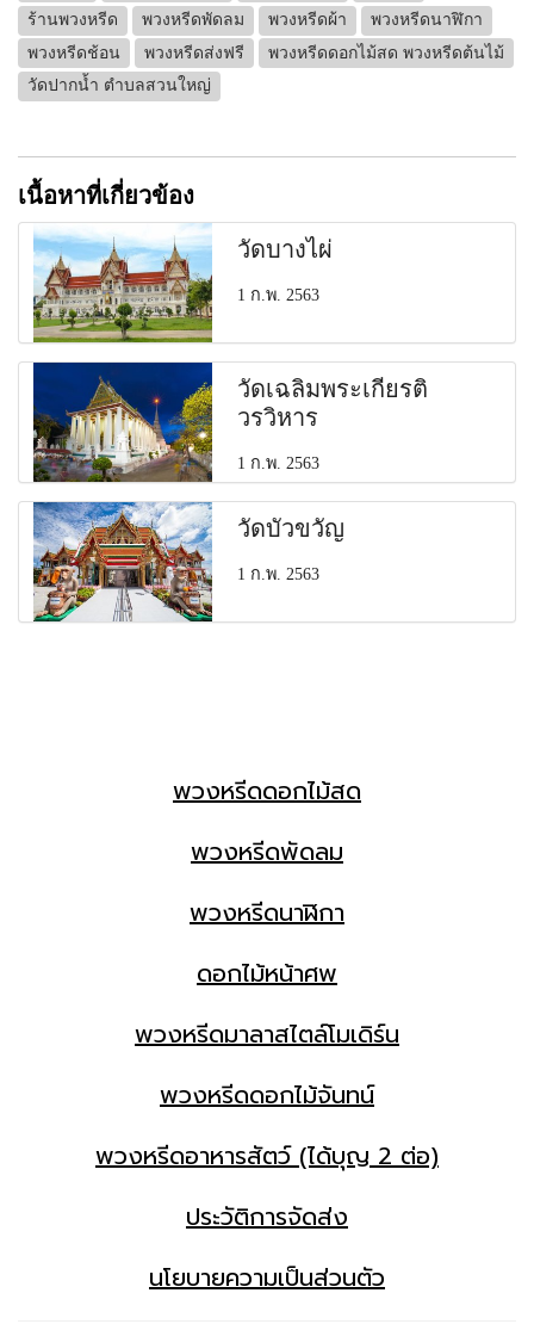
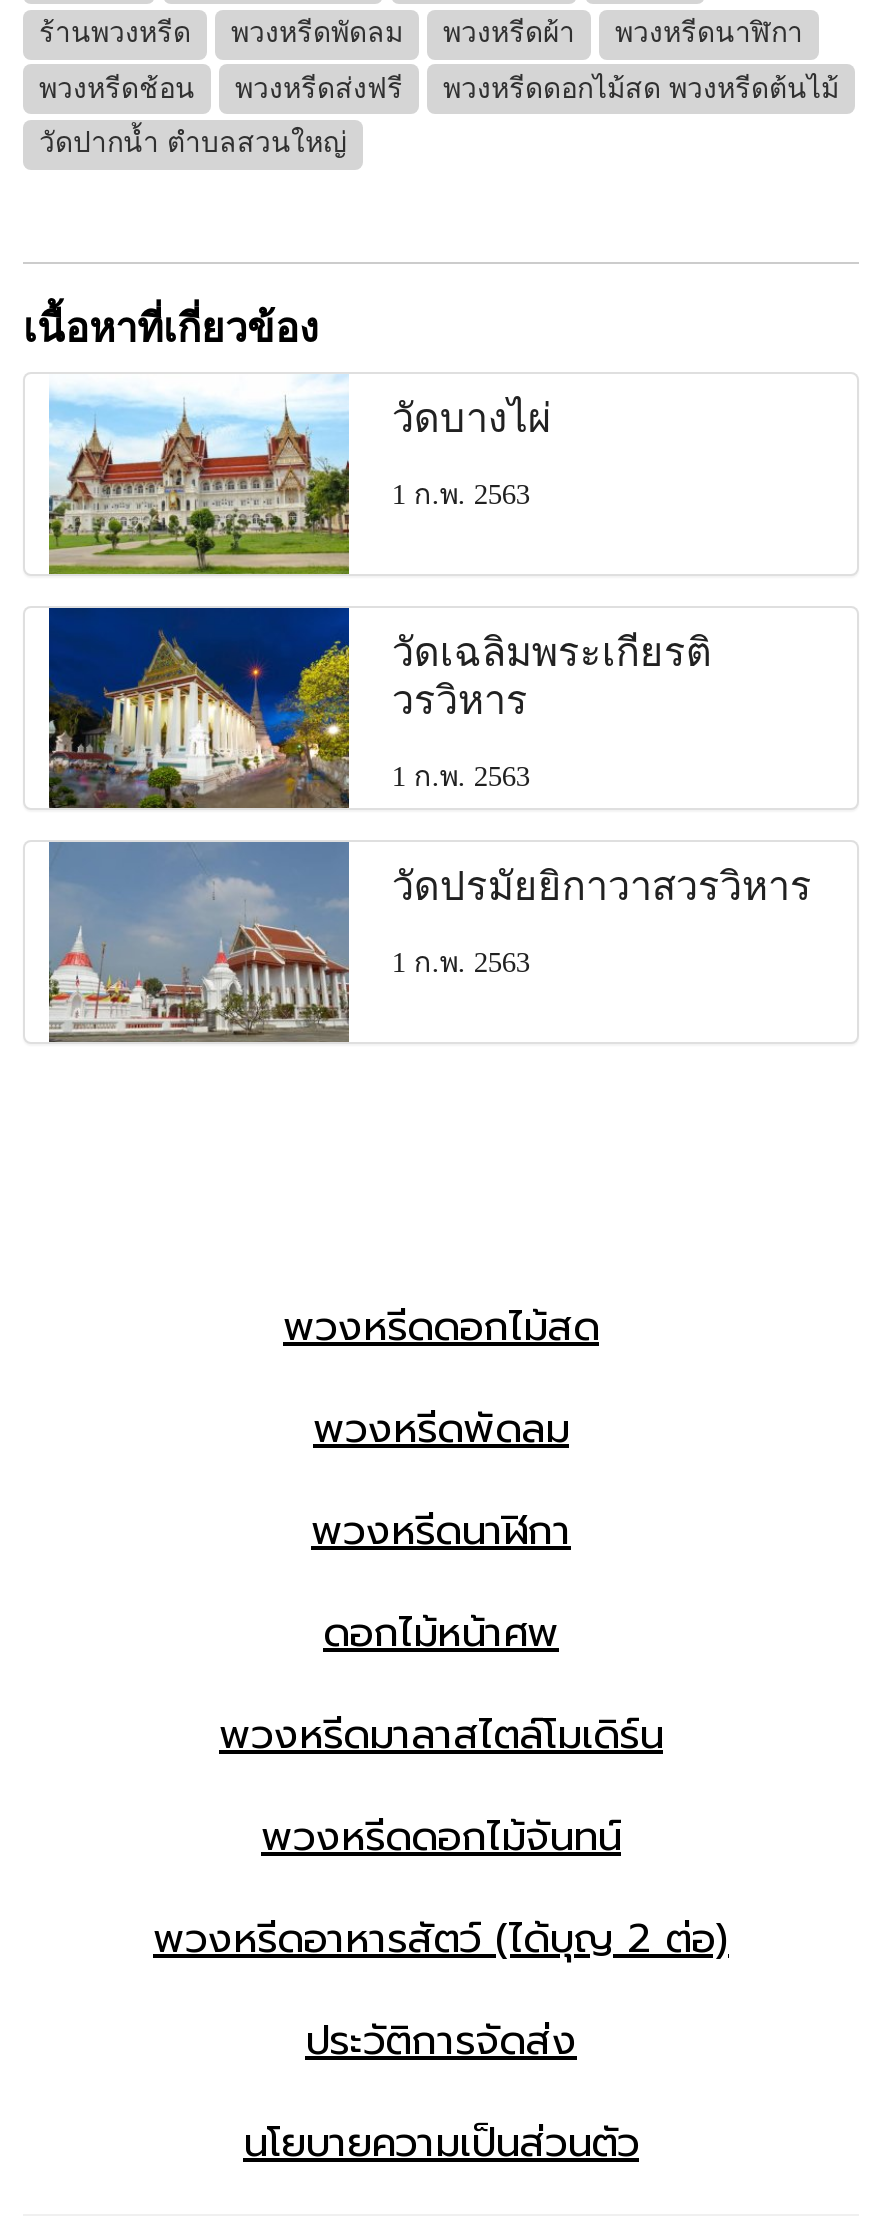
- [image]
- วัดบัวขวัญ
+ [image]
+ วัดปรมัยยิกาวาสวรวิหาร
